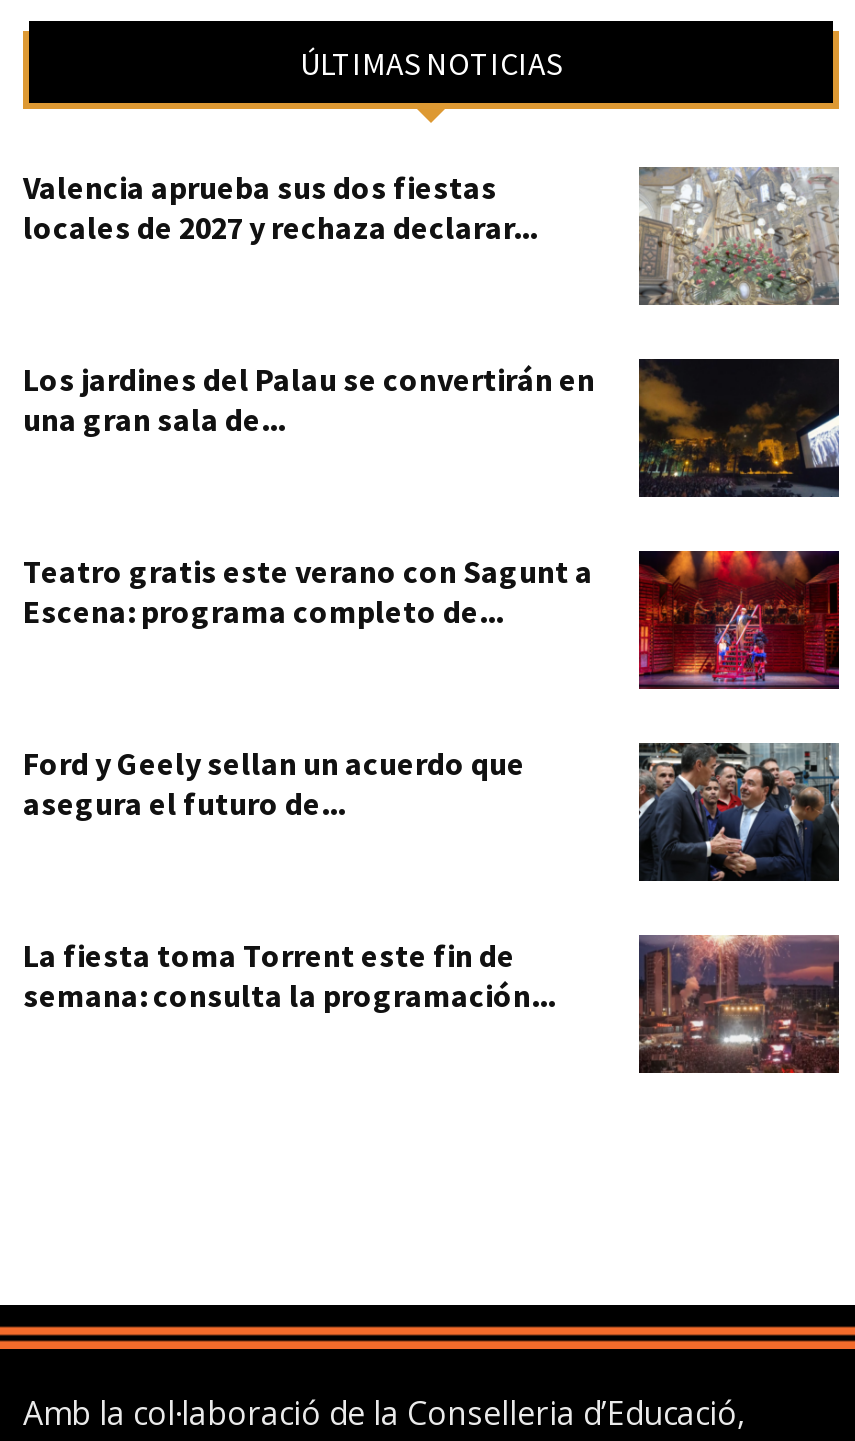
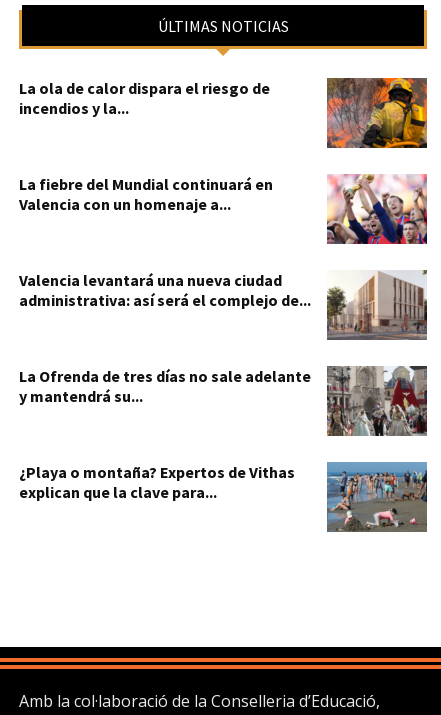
- Valencia aprueba sus dos fiestas
- locales de 2027 y rechaza declarar...
+ La ola de calor dispara el riesgo de
+ incendios y la...

- [image]
+ [image]

- Los jardines del Palau se convertirán en
- una gran sala de...
+ La fiebre del Mundial continuará en
+ Valencia con un homenaje a...

- [image]
+ [image]

- [image]
- Teatro gratis este verano con Sagunt a
- Escena: programa completo de...
+ [image]
+ Valencia levantará una nueva ciudad
+ administrativa: así será el complejo de...

- Ford y Geely sellan un acuerdo que
- asegura el futuro de...
+ La Ofrenda de tres días no sale adelante
+ y mantendrá su...

- [image]
+ [image]

- La fiesta toma Torrent este fin de
- semana: consulta la programación...
+ ¿Playa o montaña? Expertos de Vithas
+ explican que la clave para...

- [image]
+ [image]
